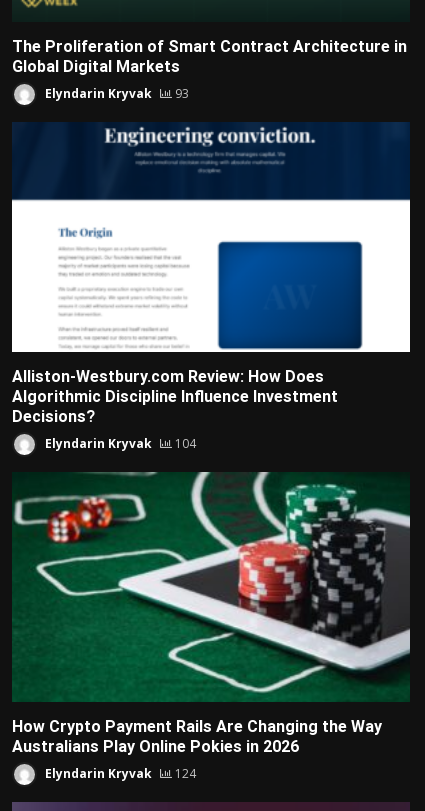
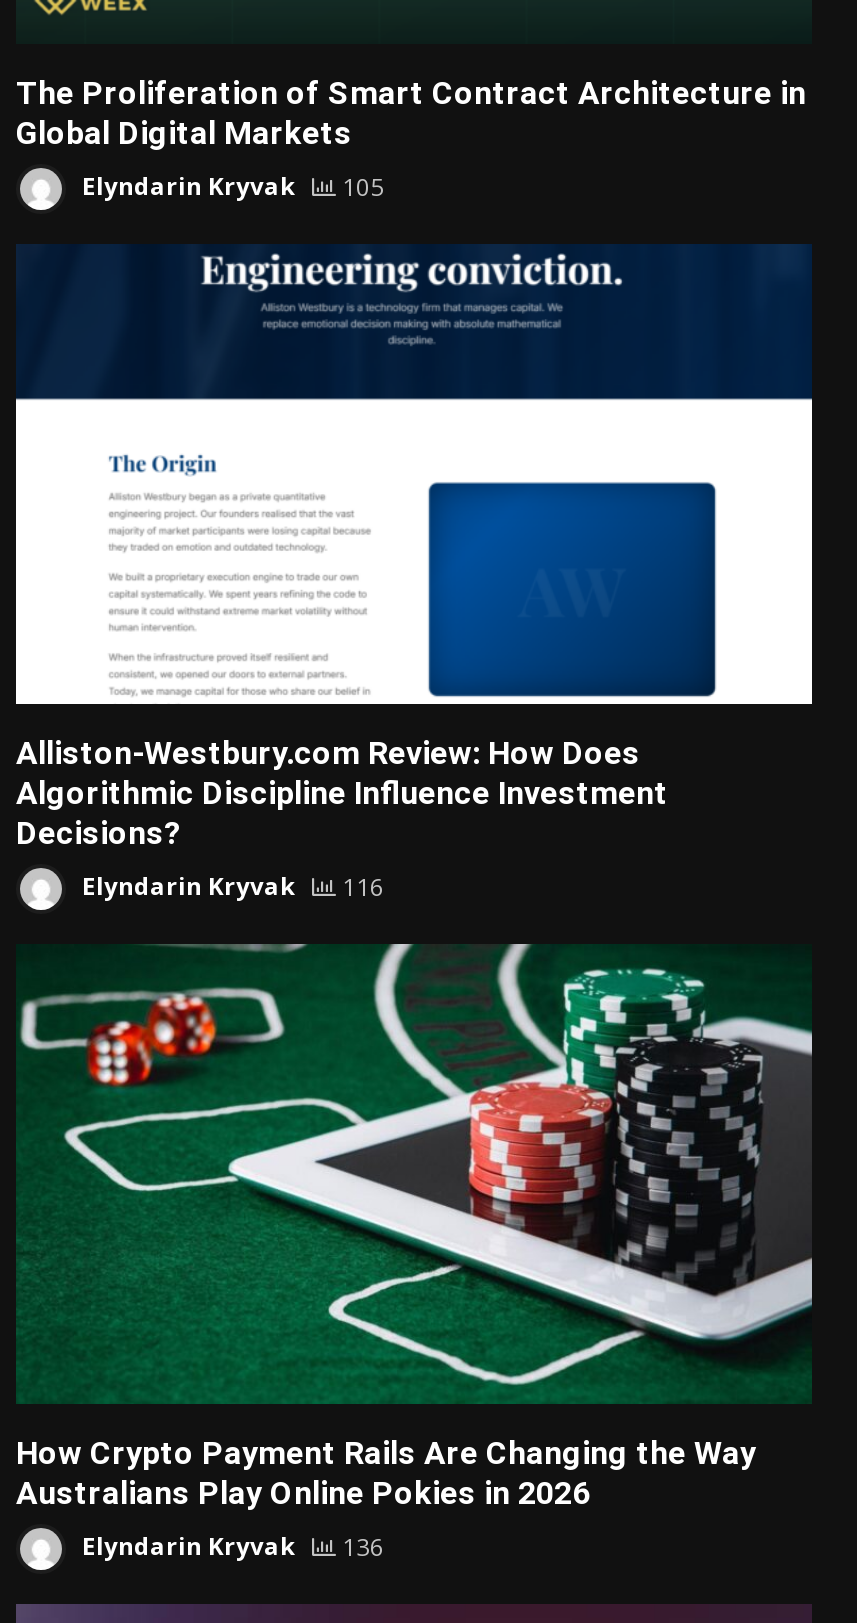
- Elyndarin Kryvak 93
+ Elyndarin Kryvak 105

- Elyndarin Kryvak 104
+ Elyndarin Kryvak 116

- Elyndarin Kryvak 124
+ Elyndarin Kryvak 136
